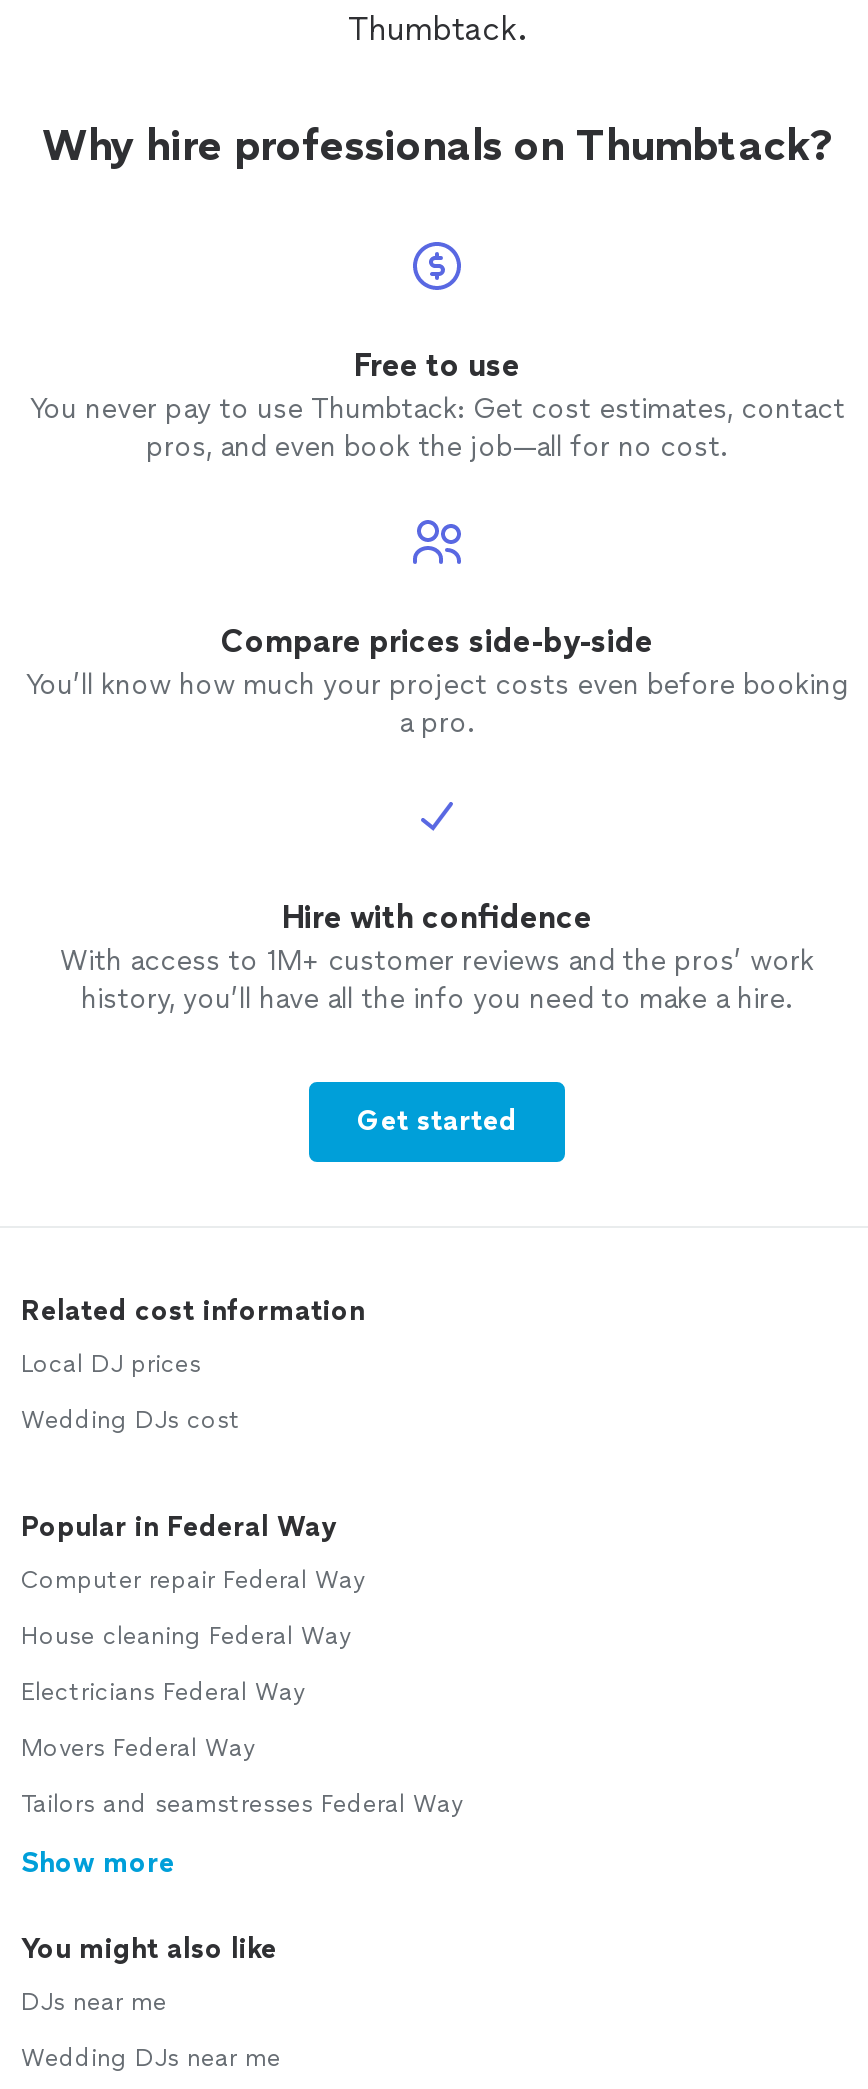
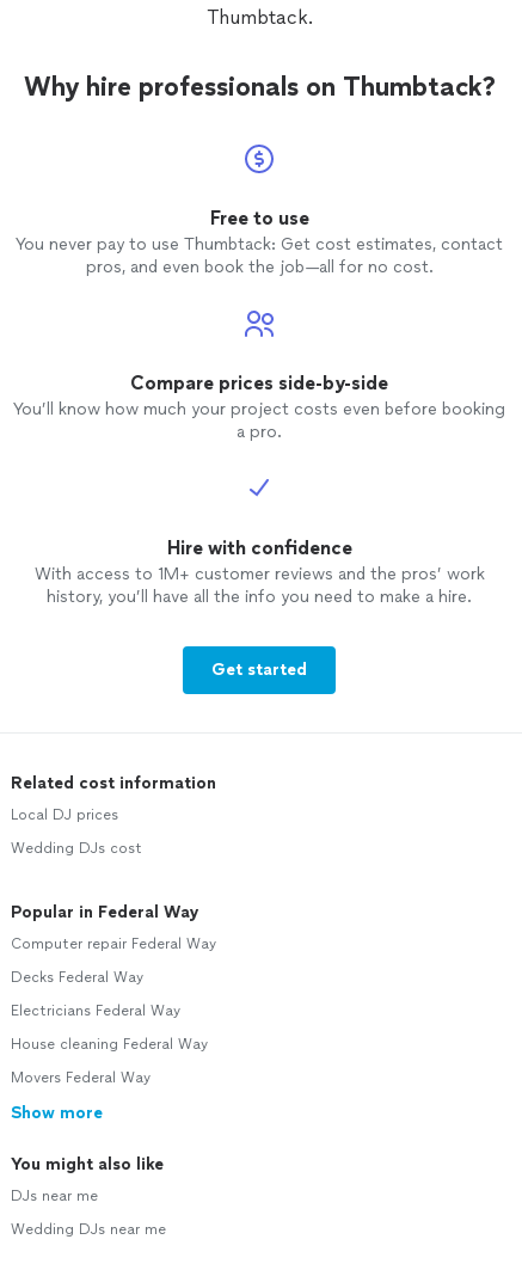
+ Decks Federal Way

moved down: House cleaning Federal Way

moved down: Movers Federal Way

- Tailors and seamstresses Federal Way
